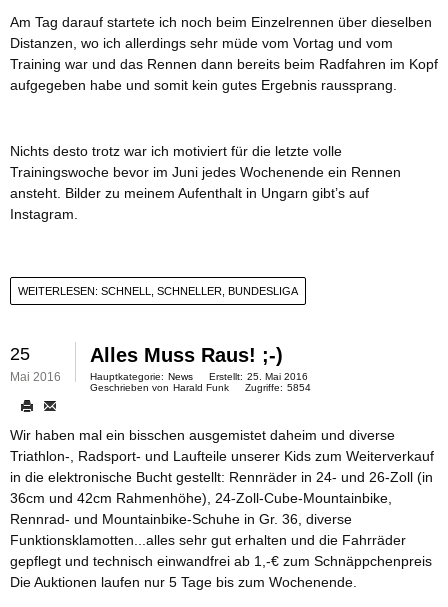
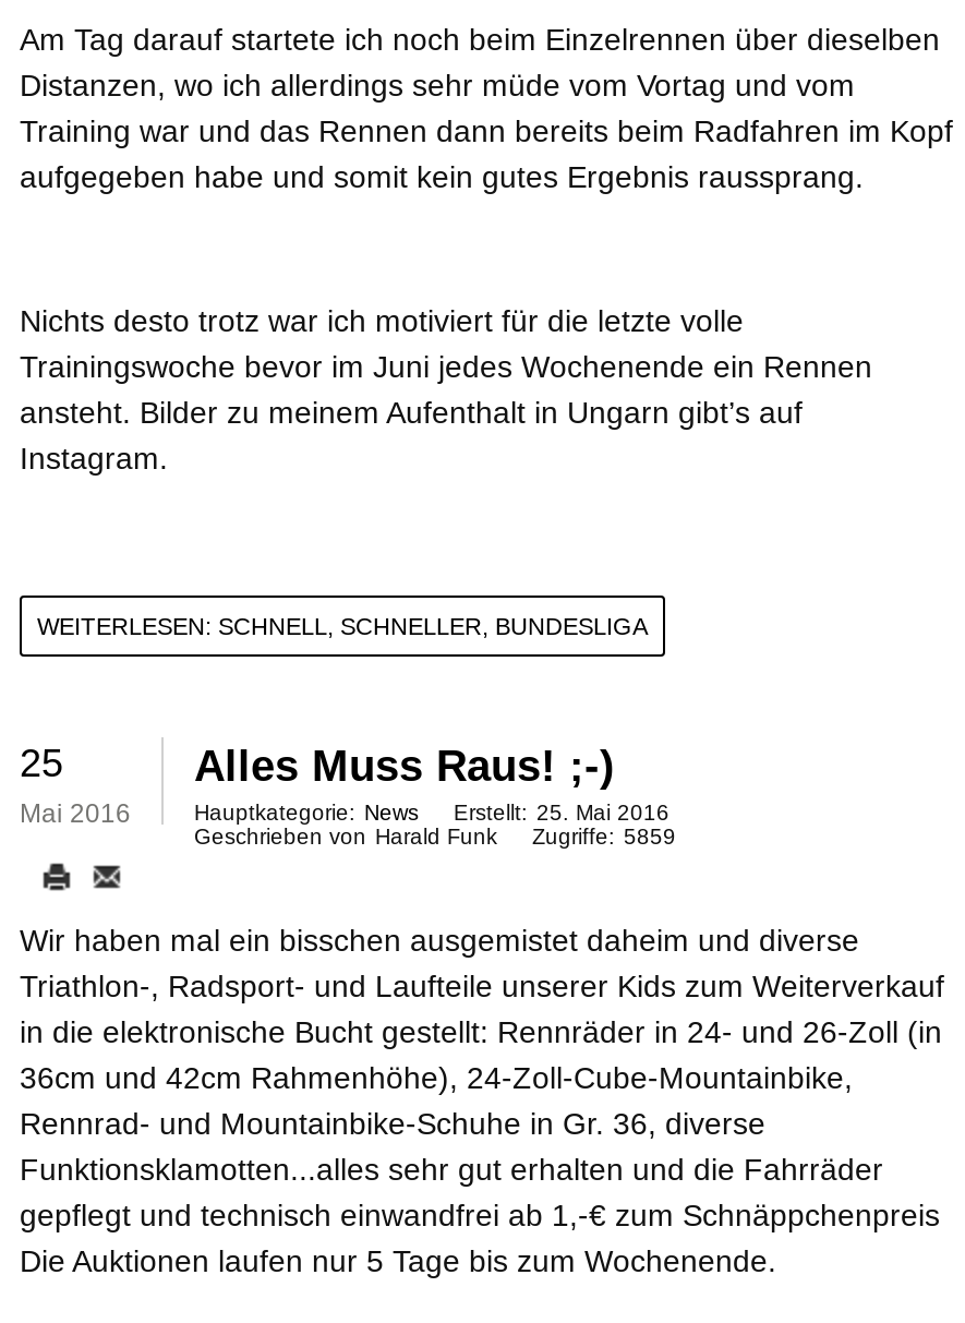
- Geschrieben von Harald Funk Zugriffe: 5854
+ Geschrieben von Harald Funk Zugriffe: 5859
